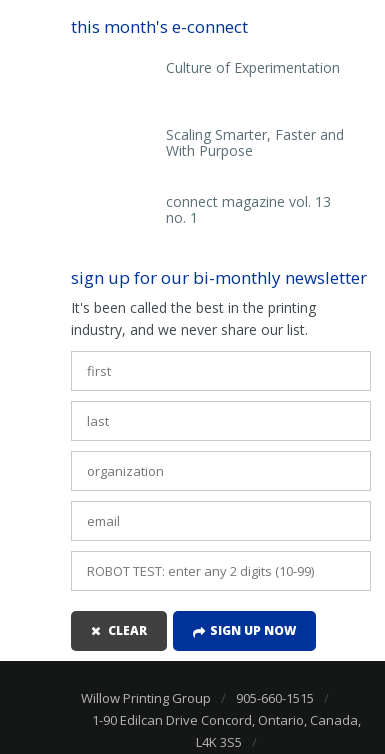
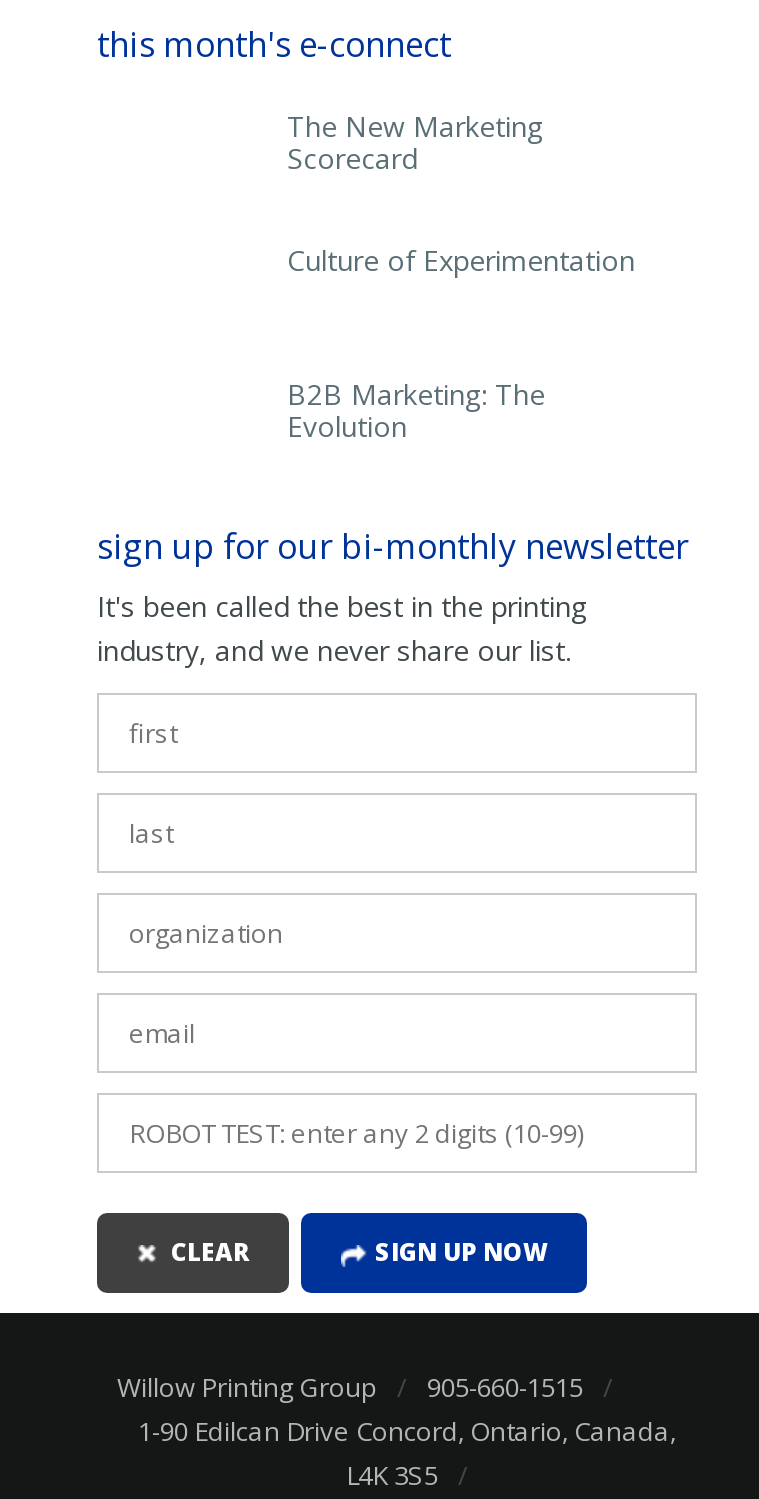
+ The New Marketing
+ Scorecard

moved down: Culture of Experimentation

- Scaling Smarter, Faster and
- With Purpose
- connect magazine vol. 13
- no. 1
+ B2B Marketing: The
+ Evolution
